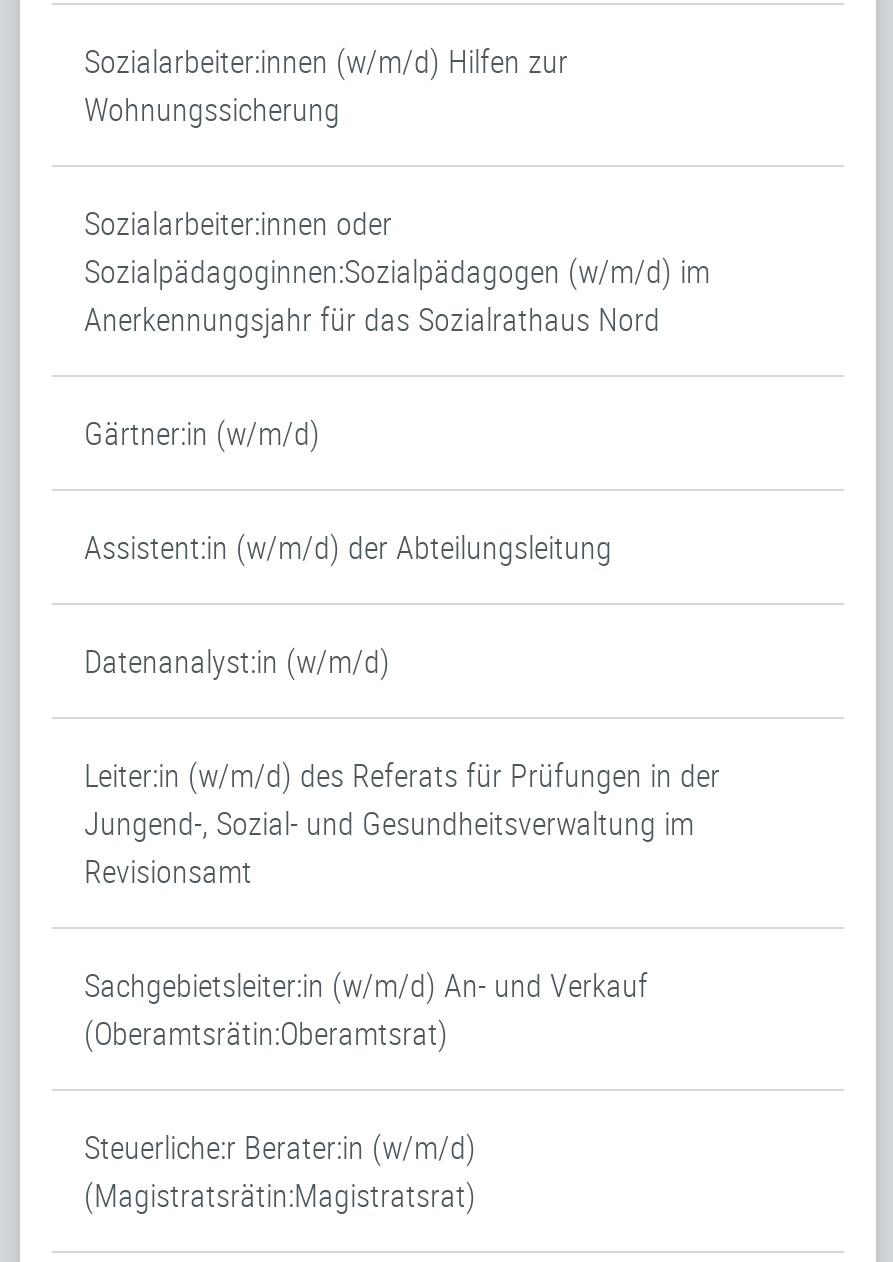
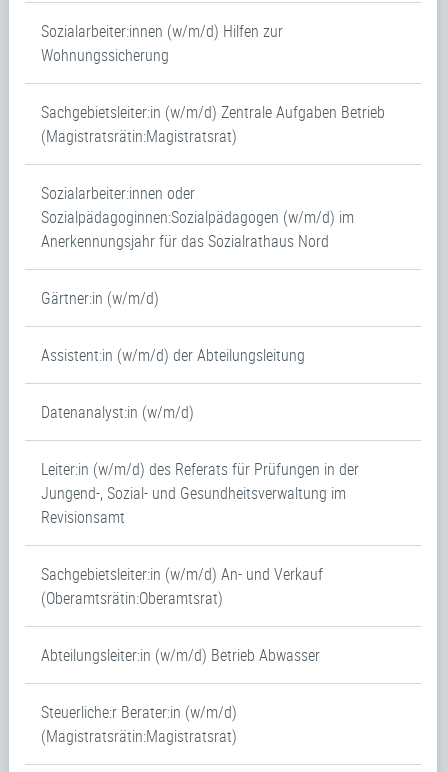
+ Sachgebietsleiter:in (w/m/d) Zentrale Aufgaben Betrieb
+ (Magistratsrätin:Magistratsrat)

+ Abteilungsleiter:in (w/m/d) Betrieb Abwasser
